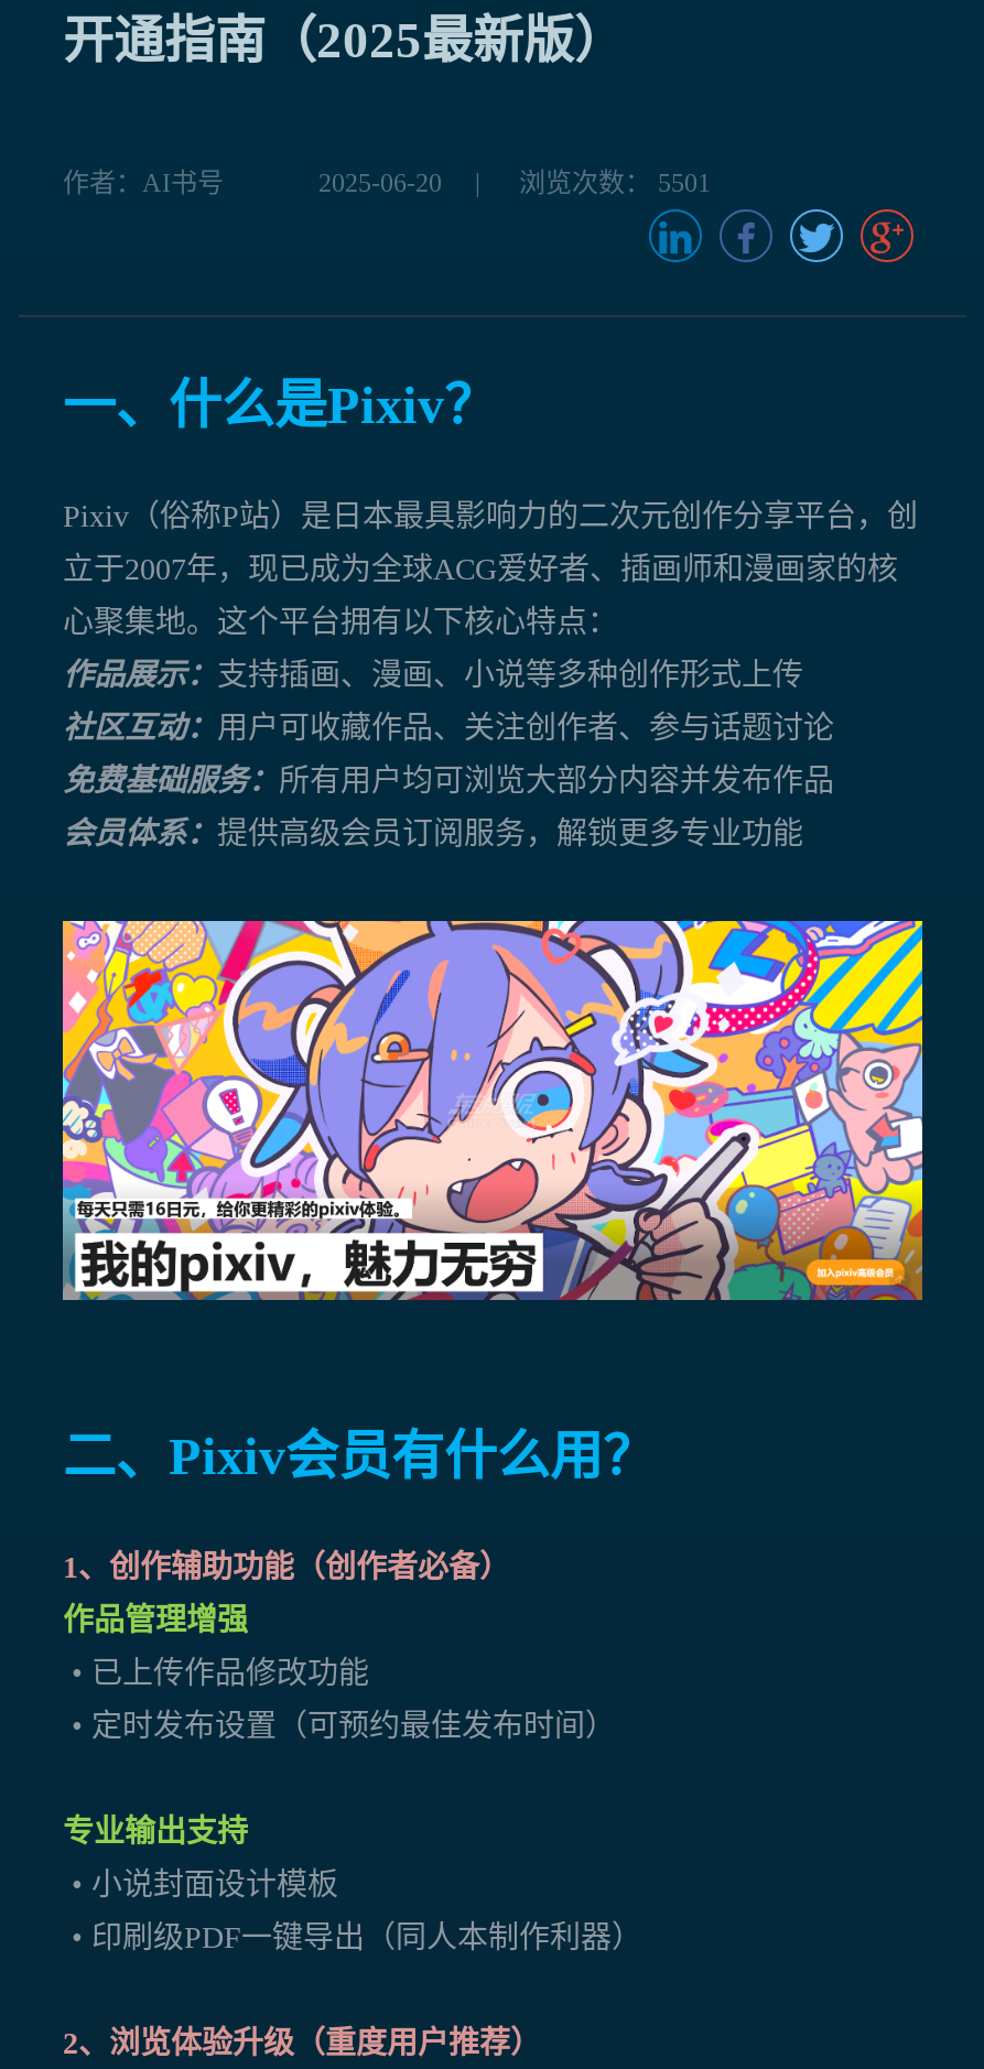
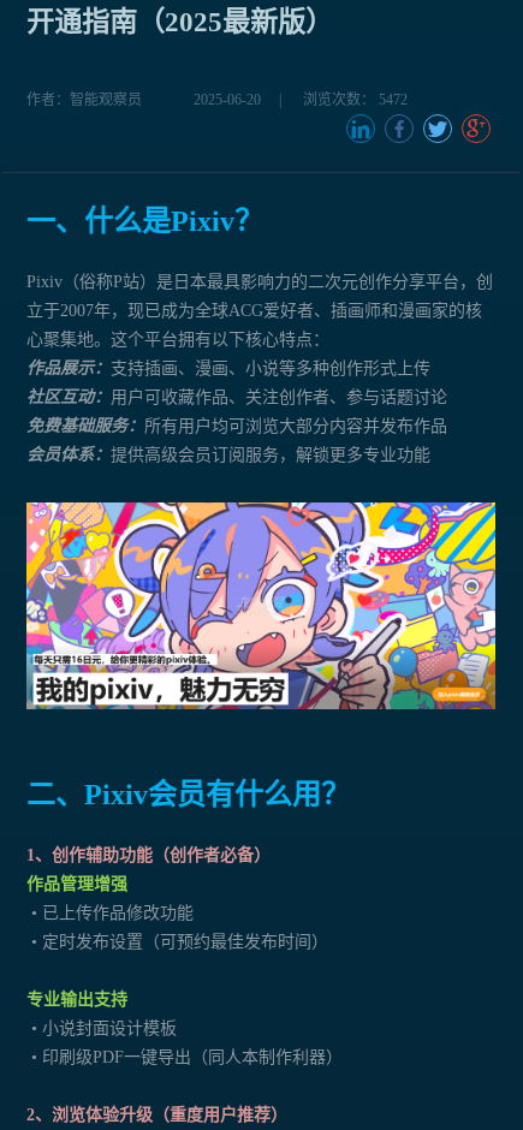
- 作者：AI书号
+ 作者：智能观察员

- 浏览次数： 5501
+ 浏览次数： 5472
